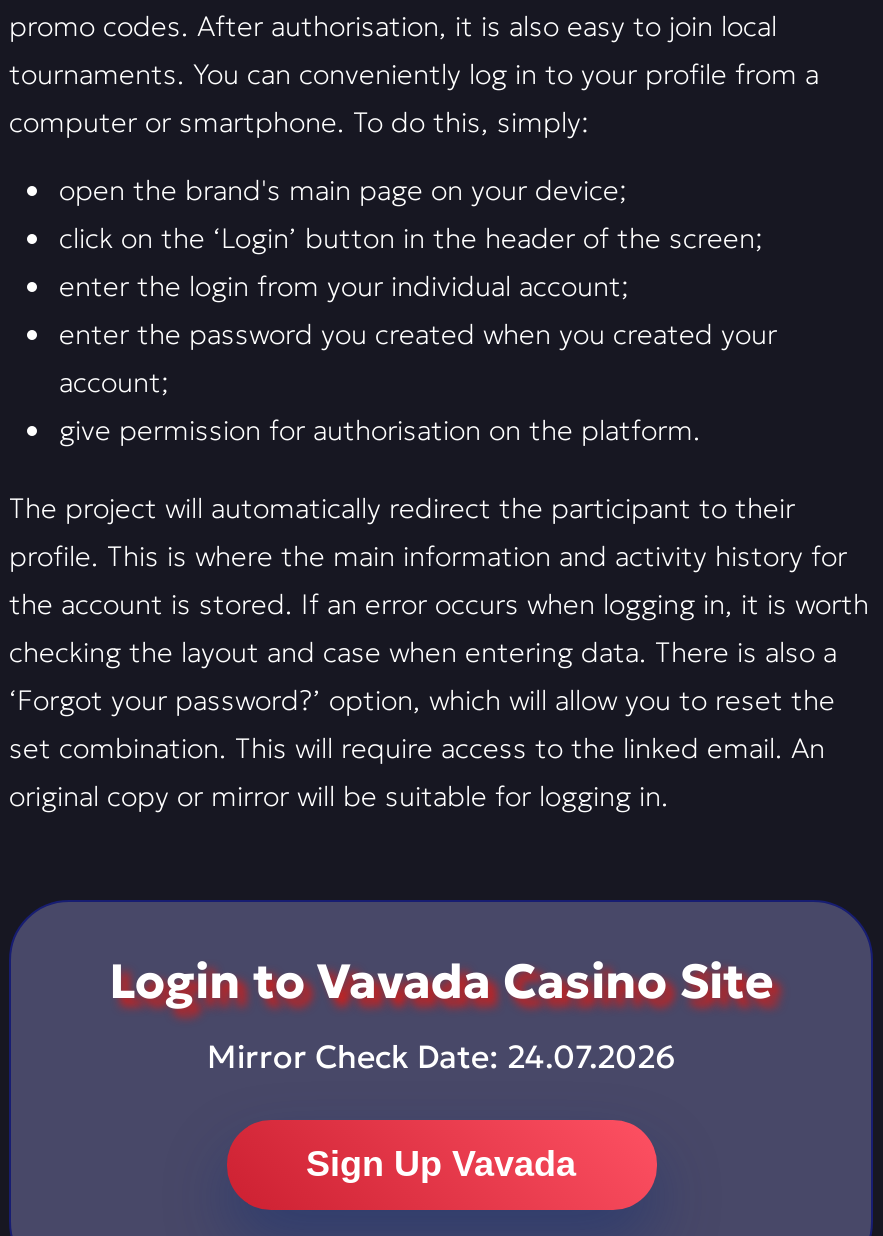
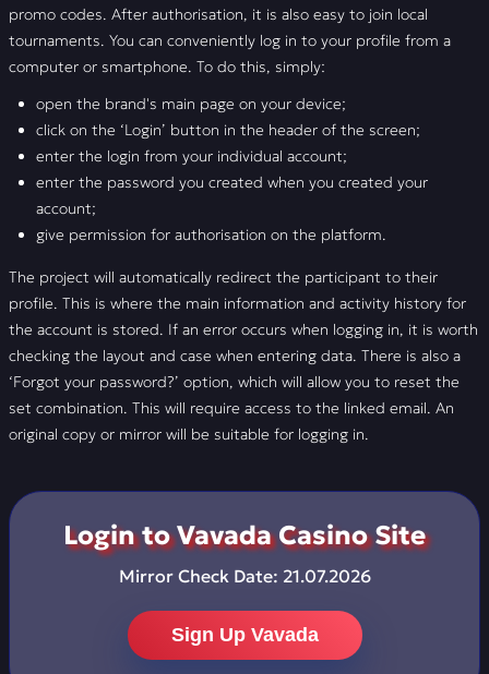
- Mirror Check Date: 24.07.2026
+ Mirror Check Date: 21.07.2026
